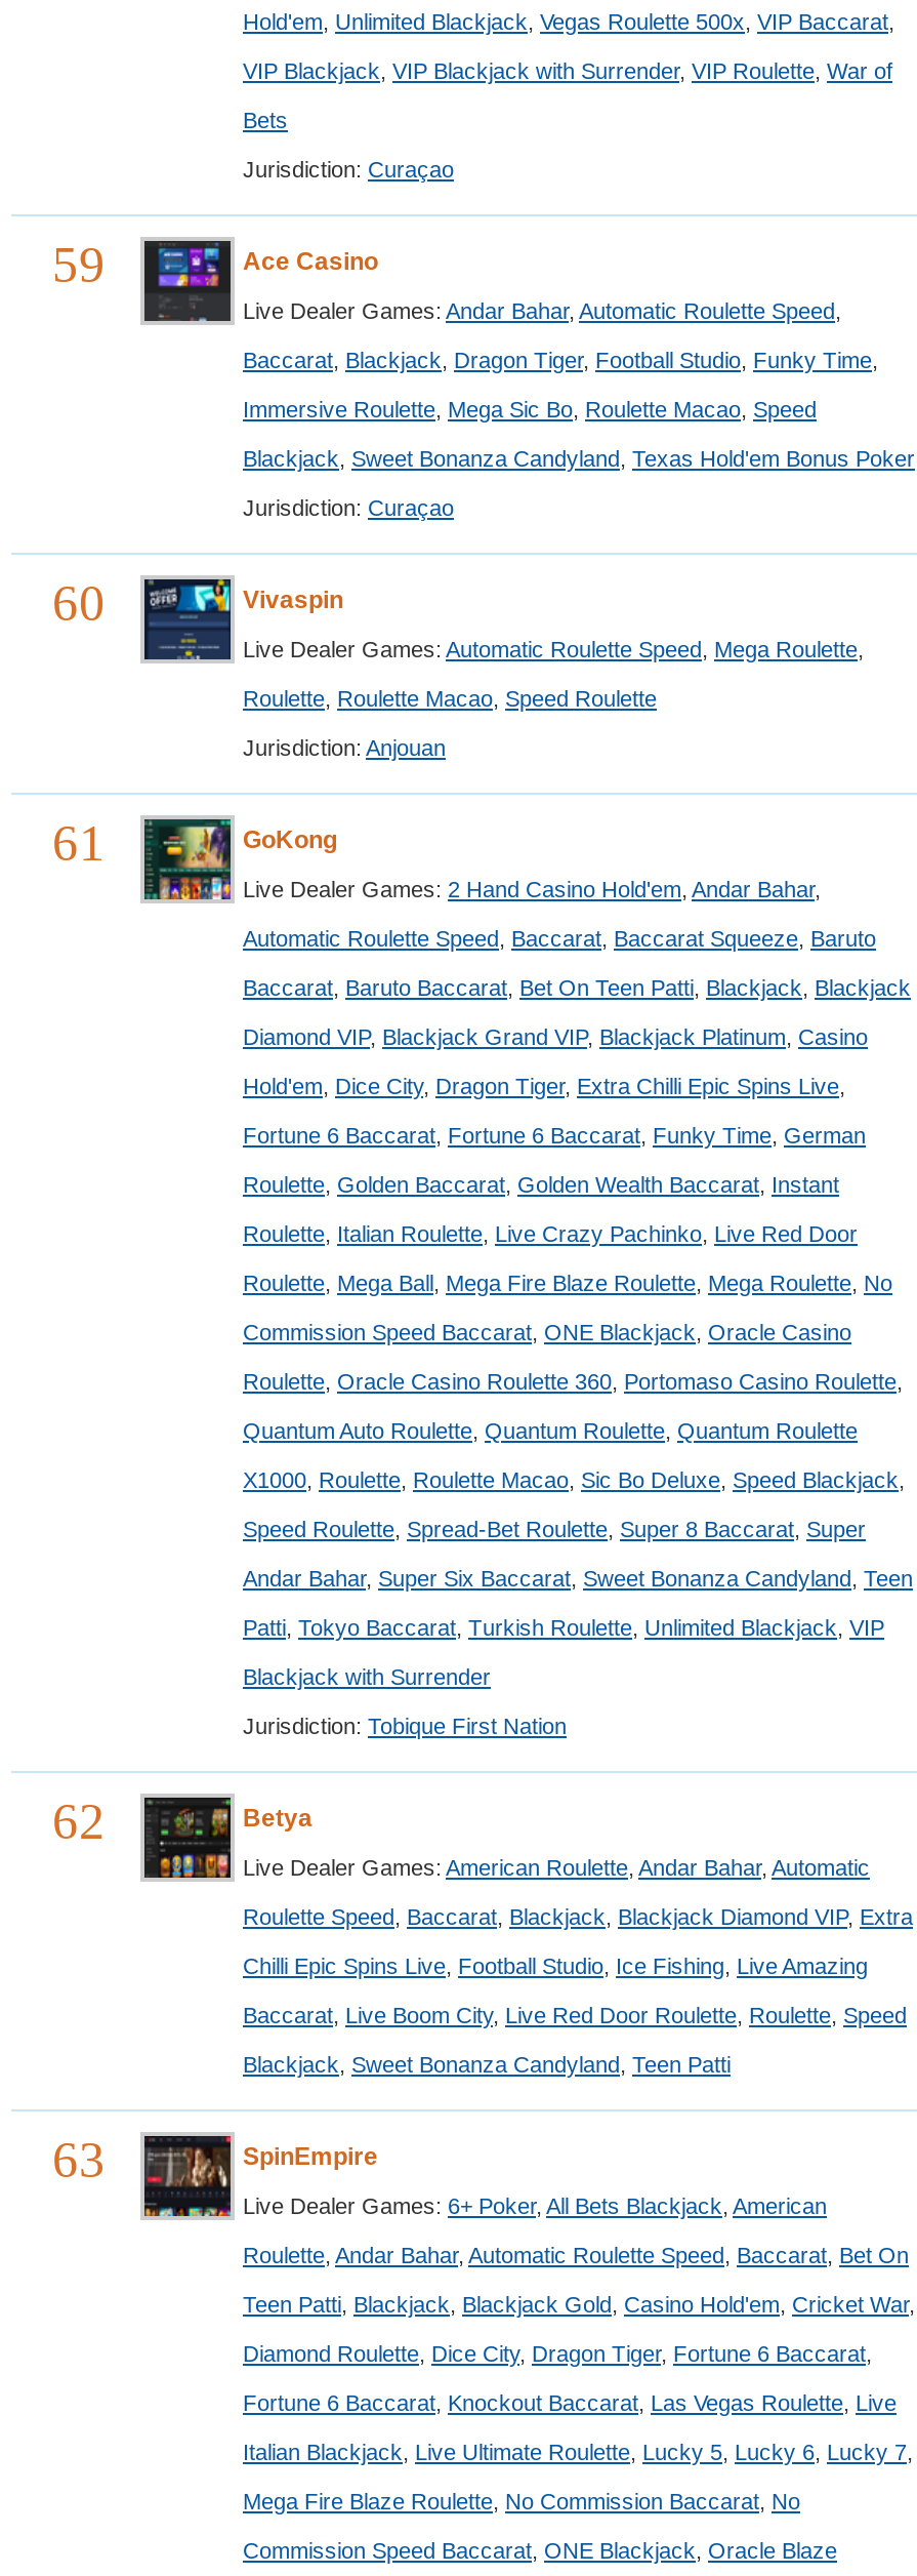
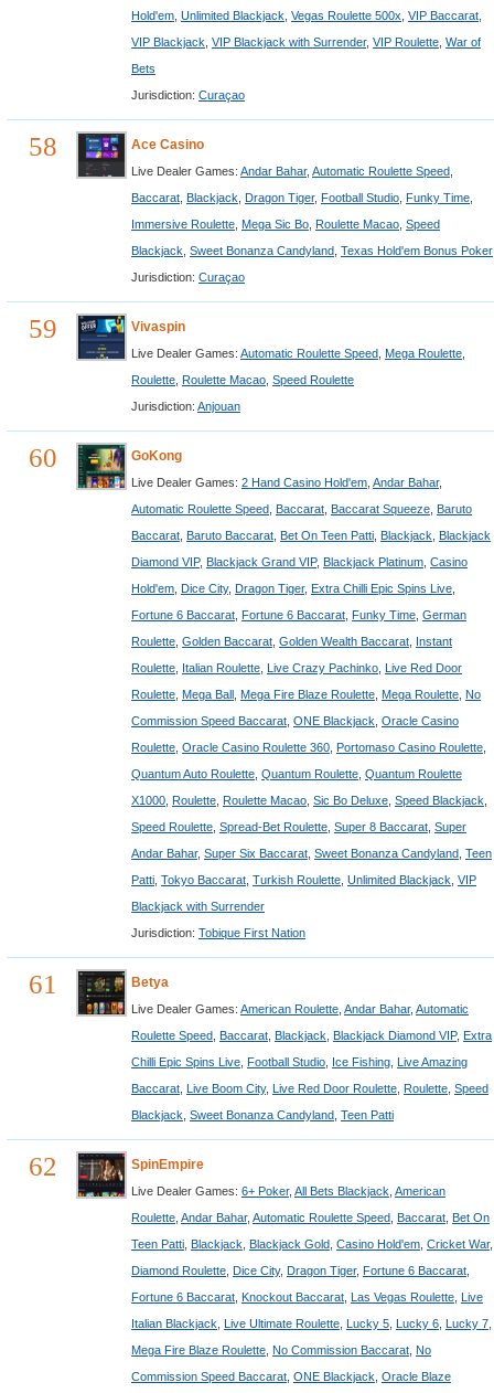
- 59
+ 58

- 60
+ 59

- 61
+ 60

- 62
+ 61

- 63
+ 62
